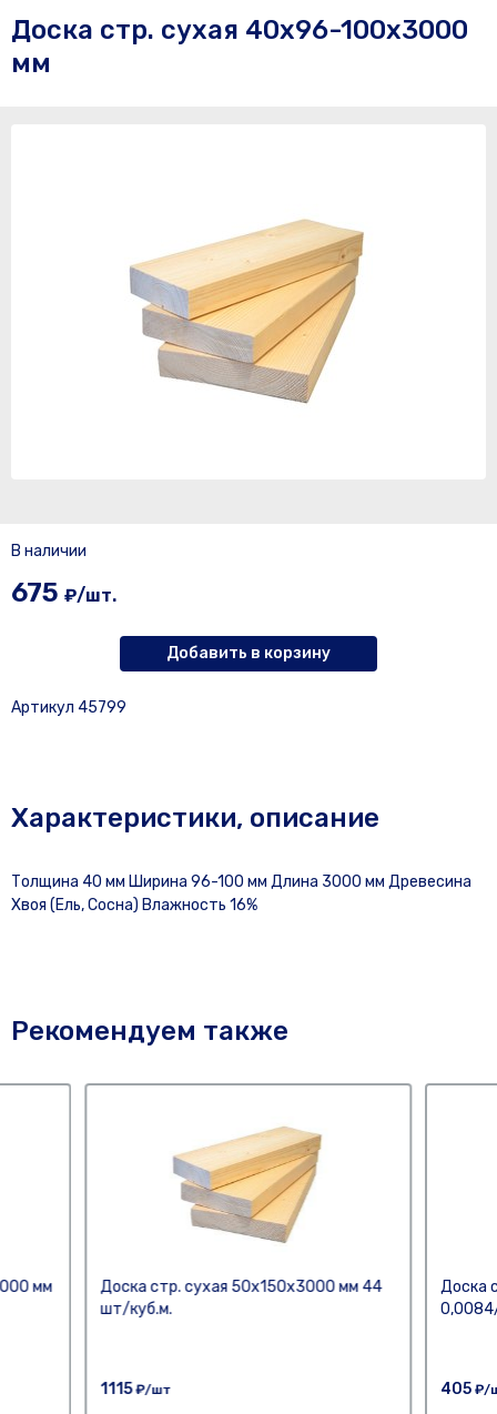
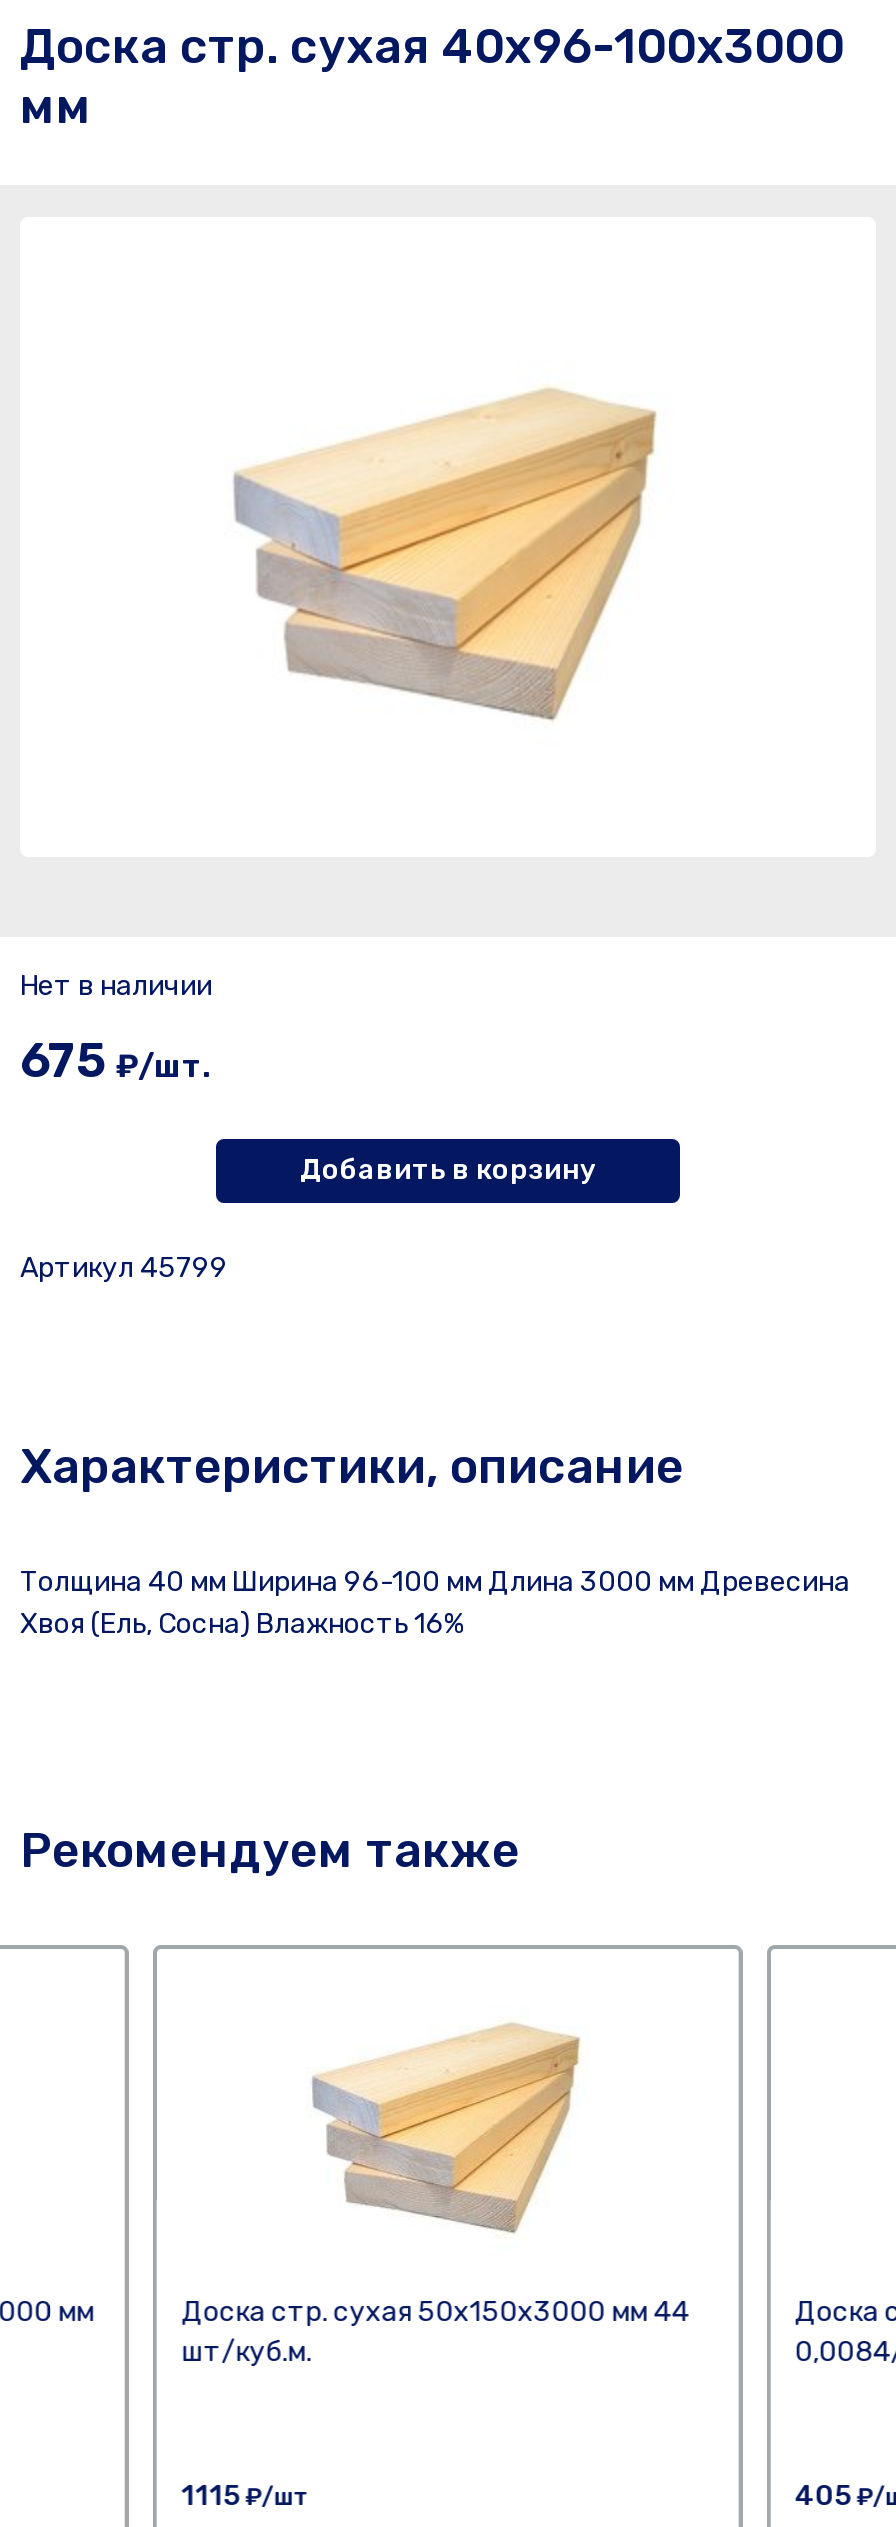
- В наличии
+ Нет в наличии
